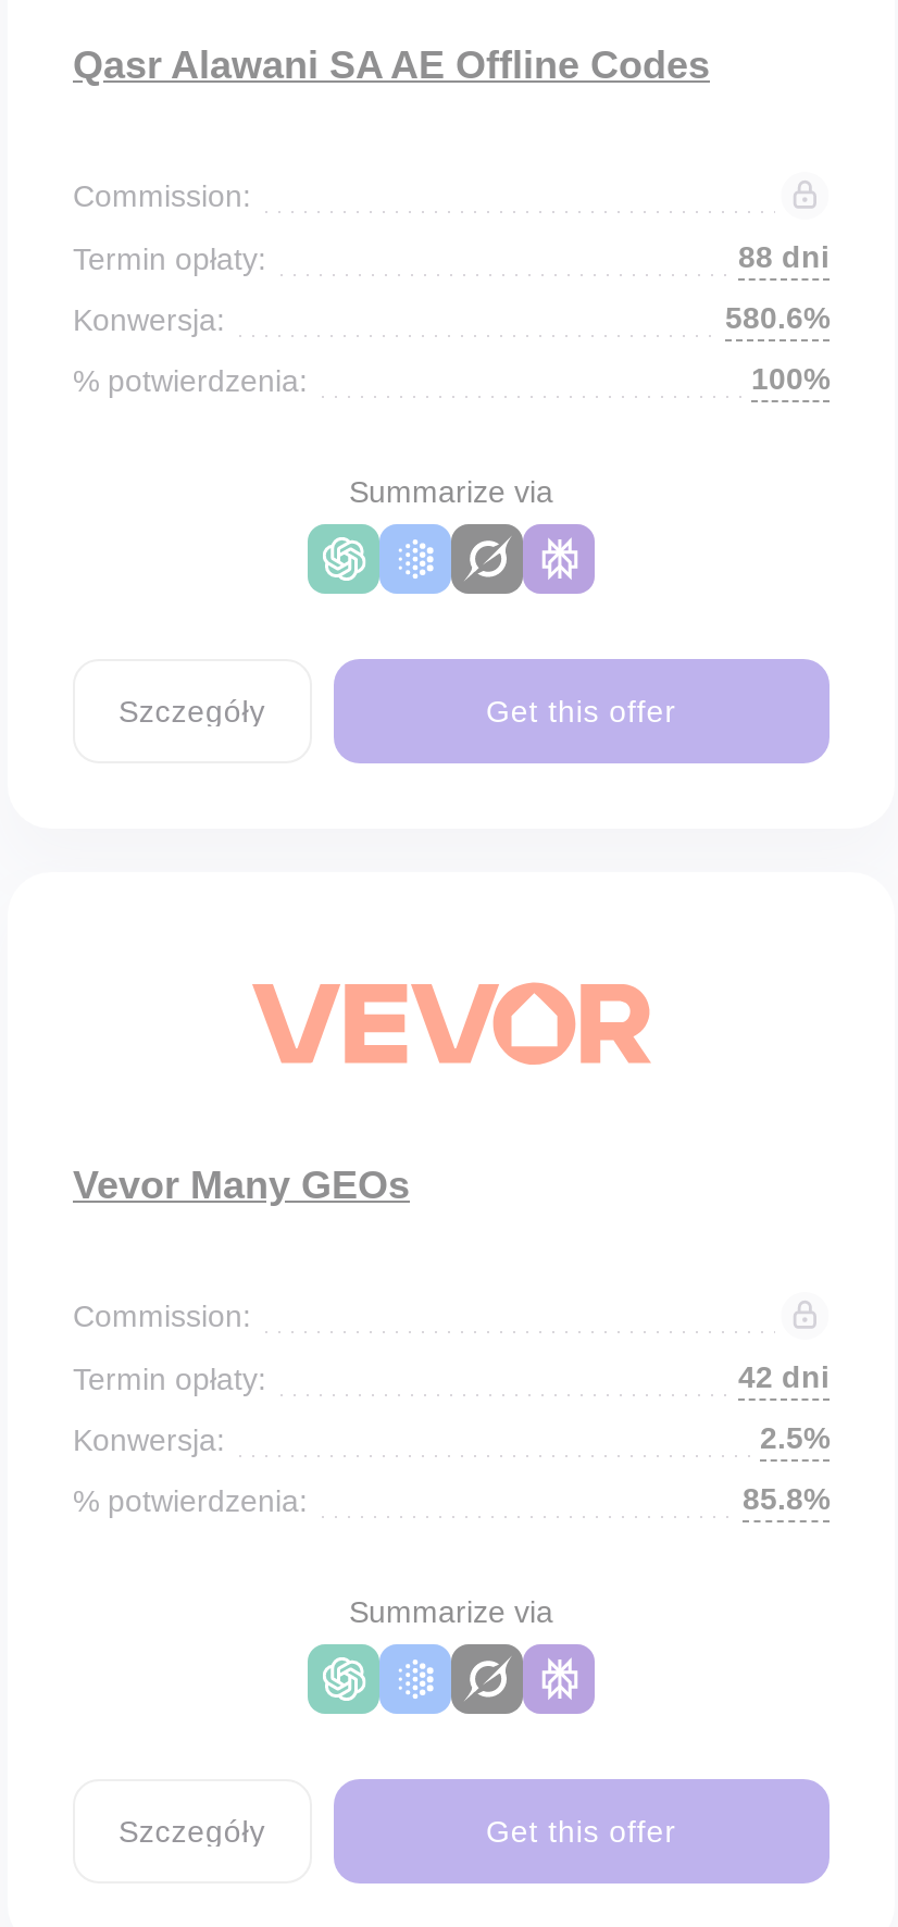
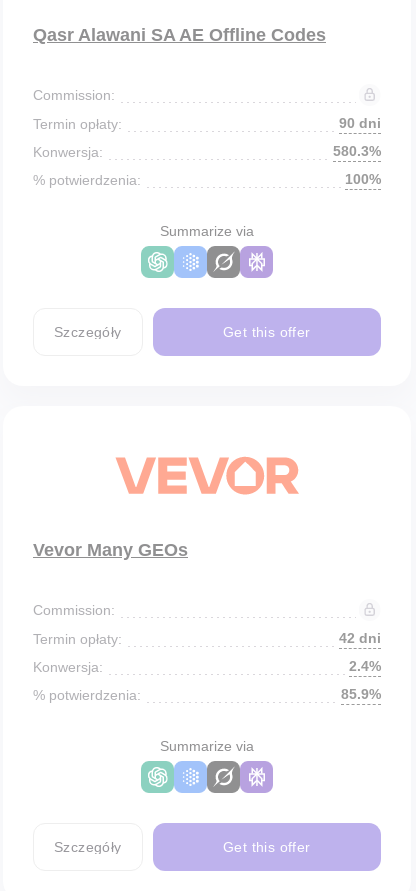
- 88 dni
+ 90 dni

- 580.6%
+ 580.3%

- 2.5%
+ 2.4%

- 85.8%
+ 85.9%
